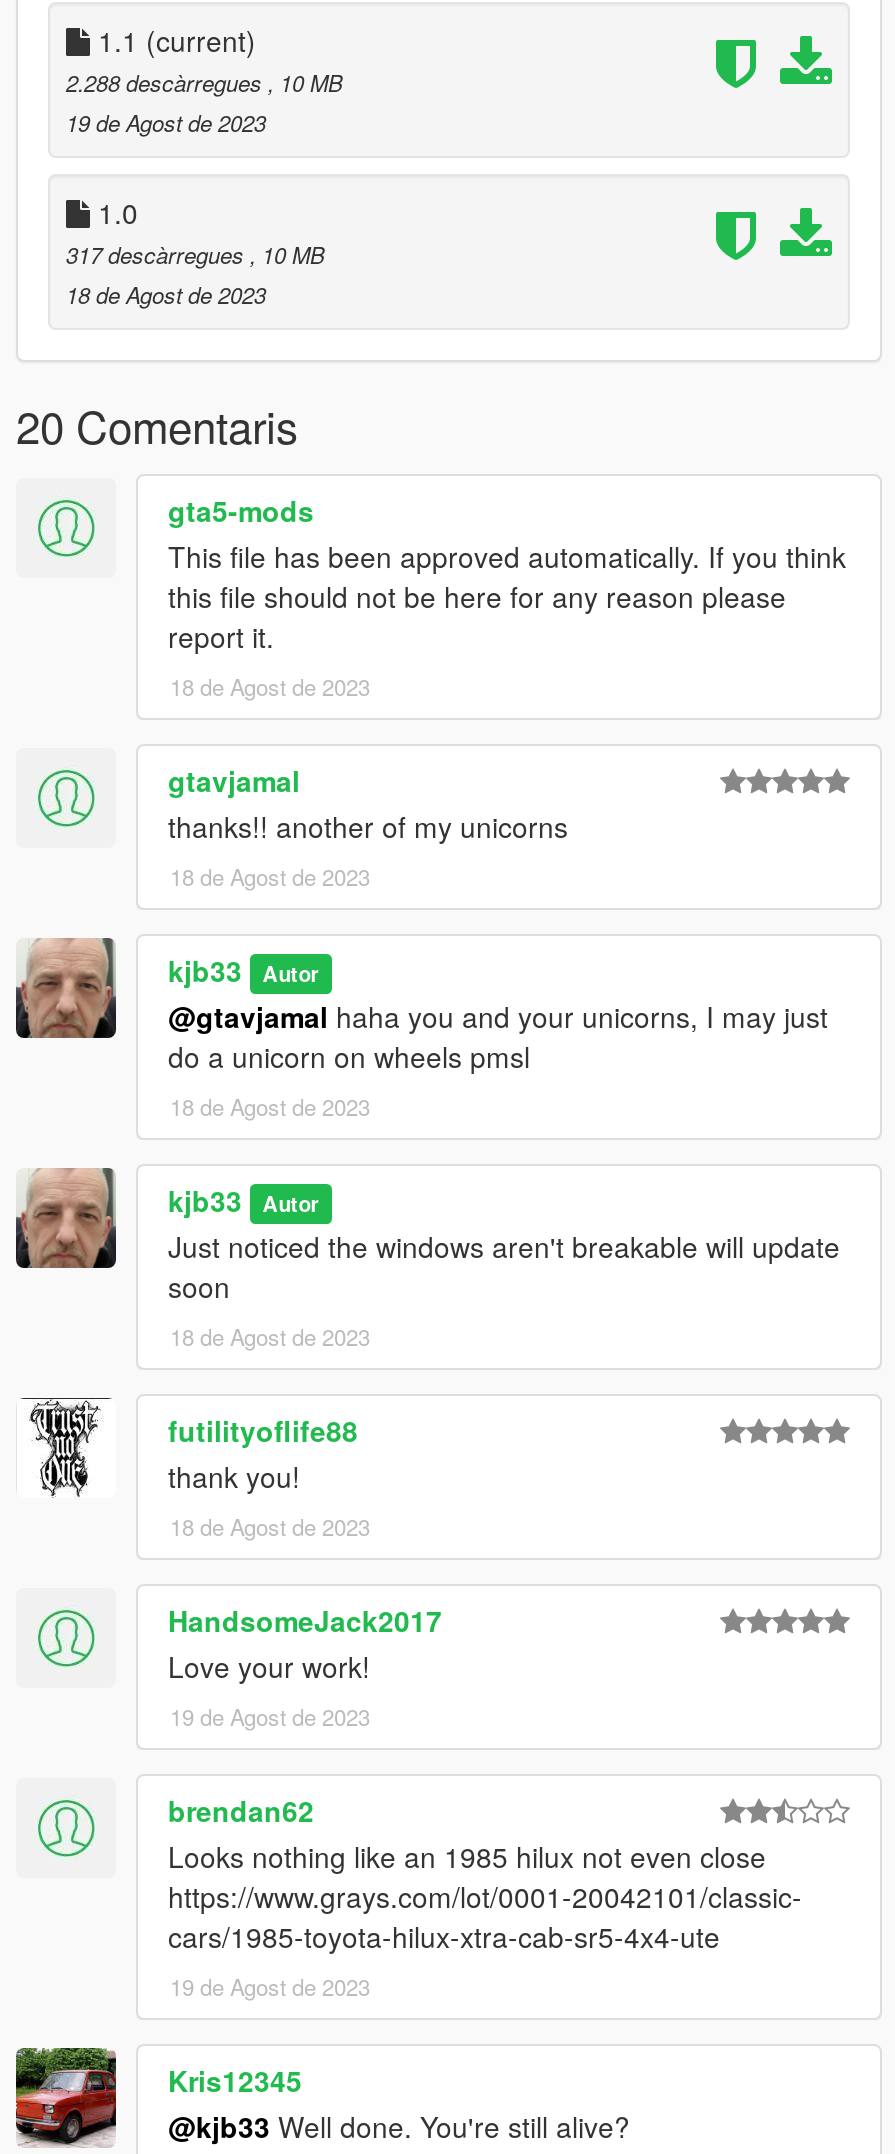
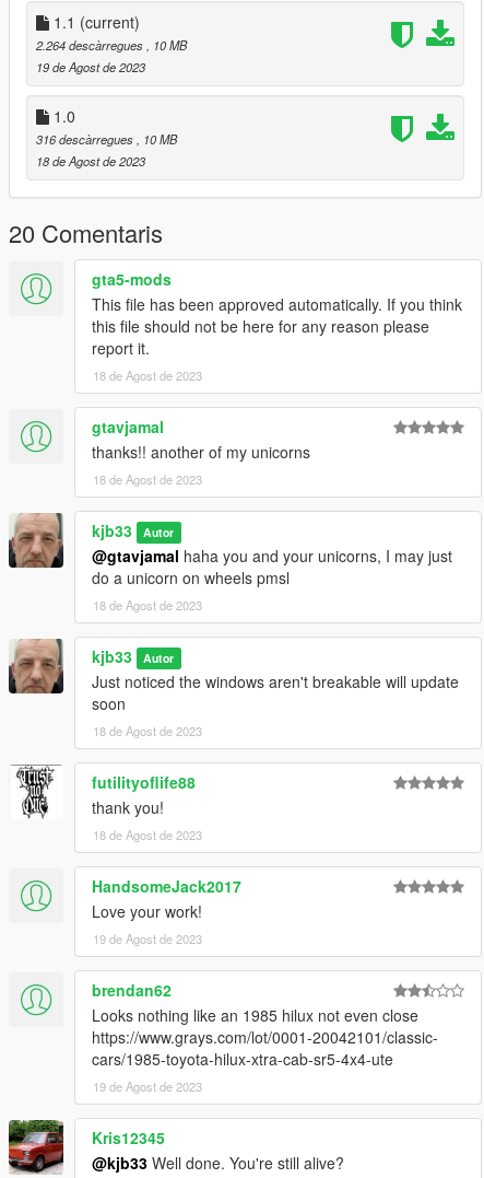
- 2.288 descàrregues, 10 MB
+ 2.264 descàrregues, 10 MB

- 317 descàrregues, 10 MB
+ 316 descàrregues, 10 MB
